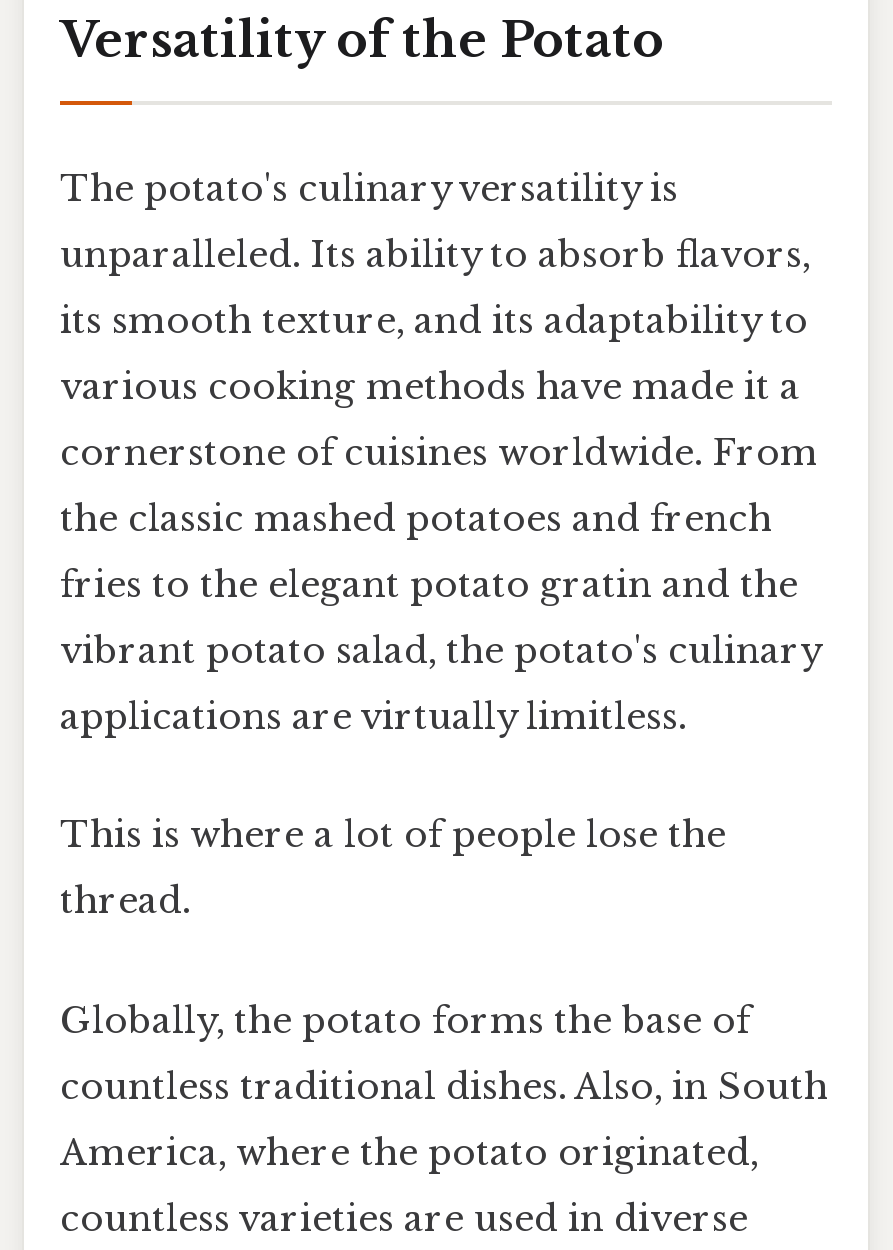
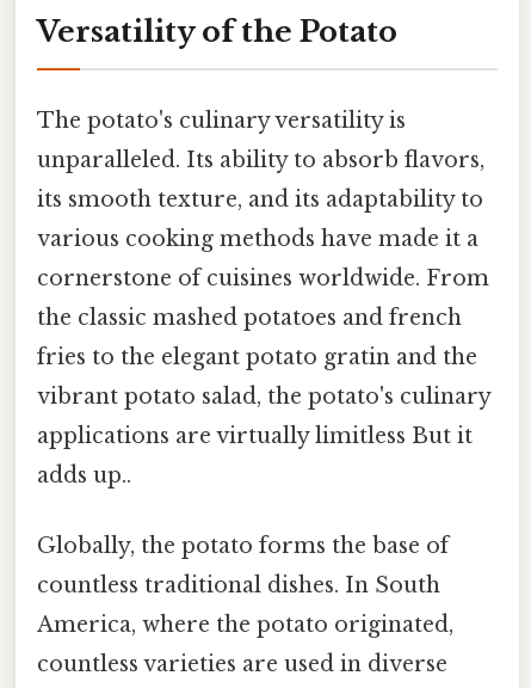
- applications are virtually limitless.
- This is where a lot of people lose the
- thread.
+ applications are virtually limitless But it
+ adds up..

- countless traditional dishes. Also, in South
+ countless traditional dishes. In South
